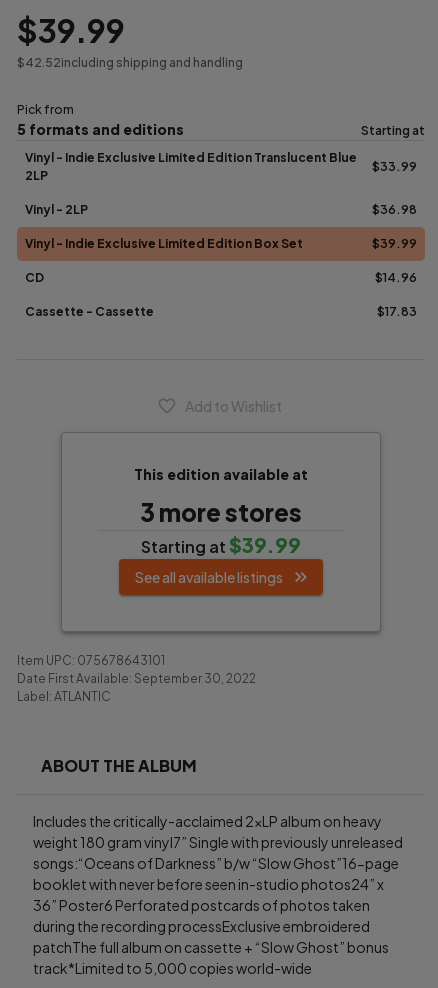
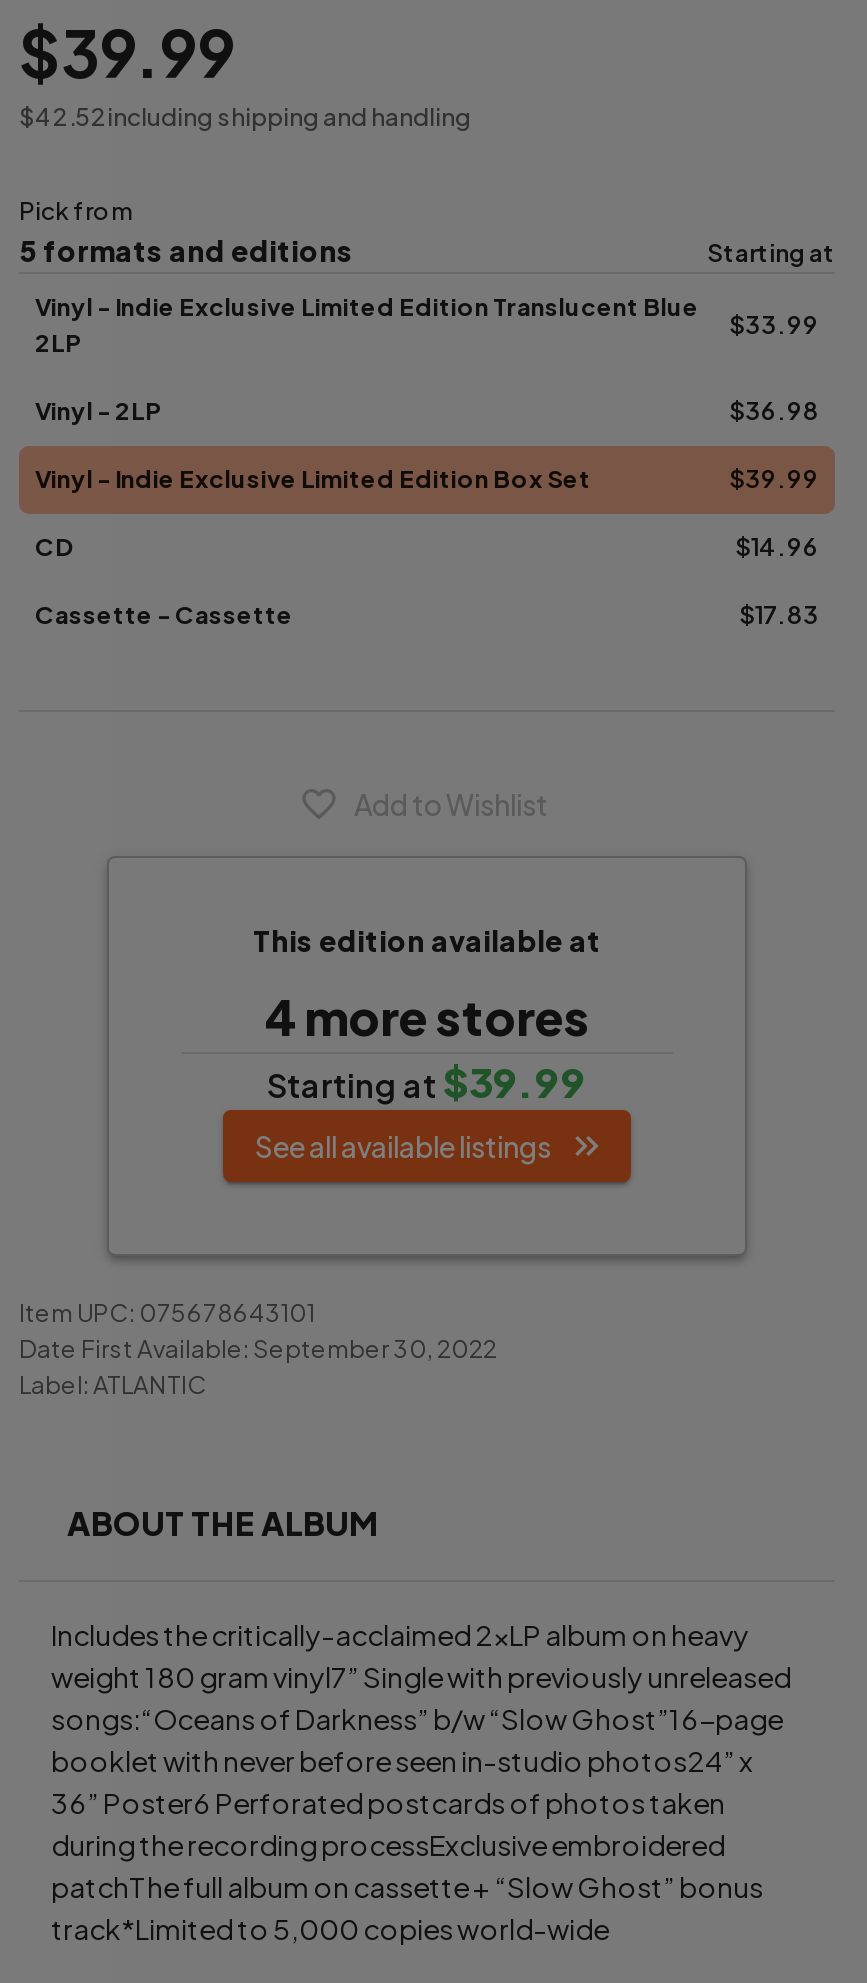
- 3 more stores
+ 4 more stores
